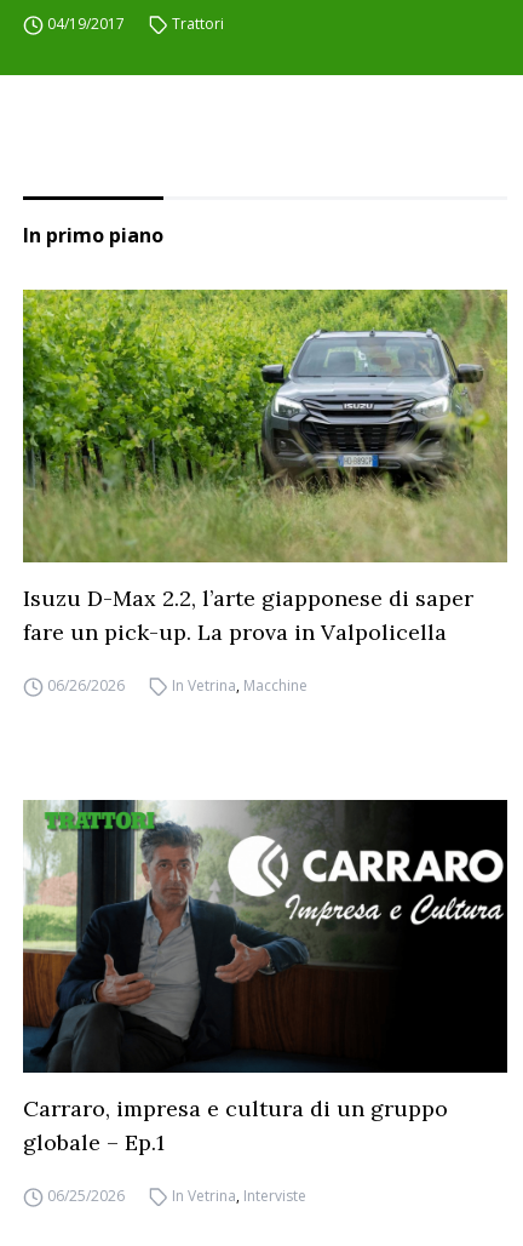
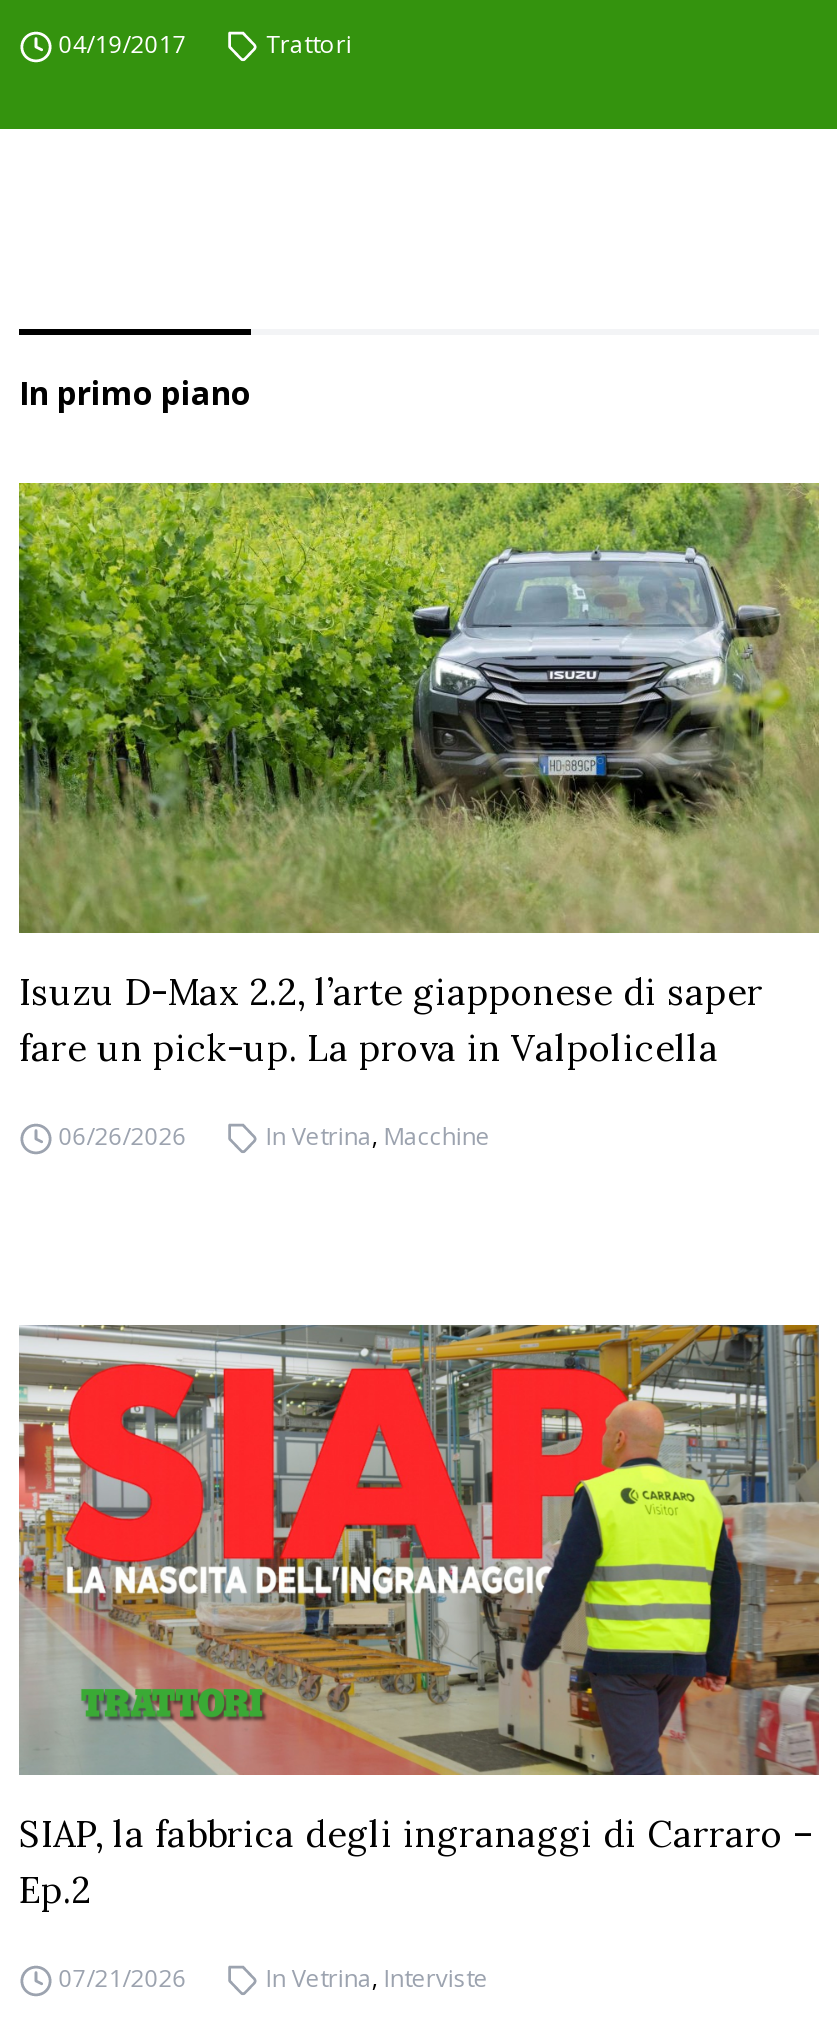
- [image]
- Carraro, impresa e cultura di un gruppo
- globale – Ep.1
+ [image]
+ SIAP, la fabbrica degli ingranaggi di Carraro –
+ Ep.2

- 06/25/2026
+ 07/21/2026
